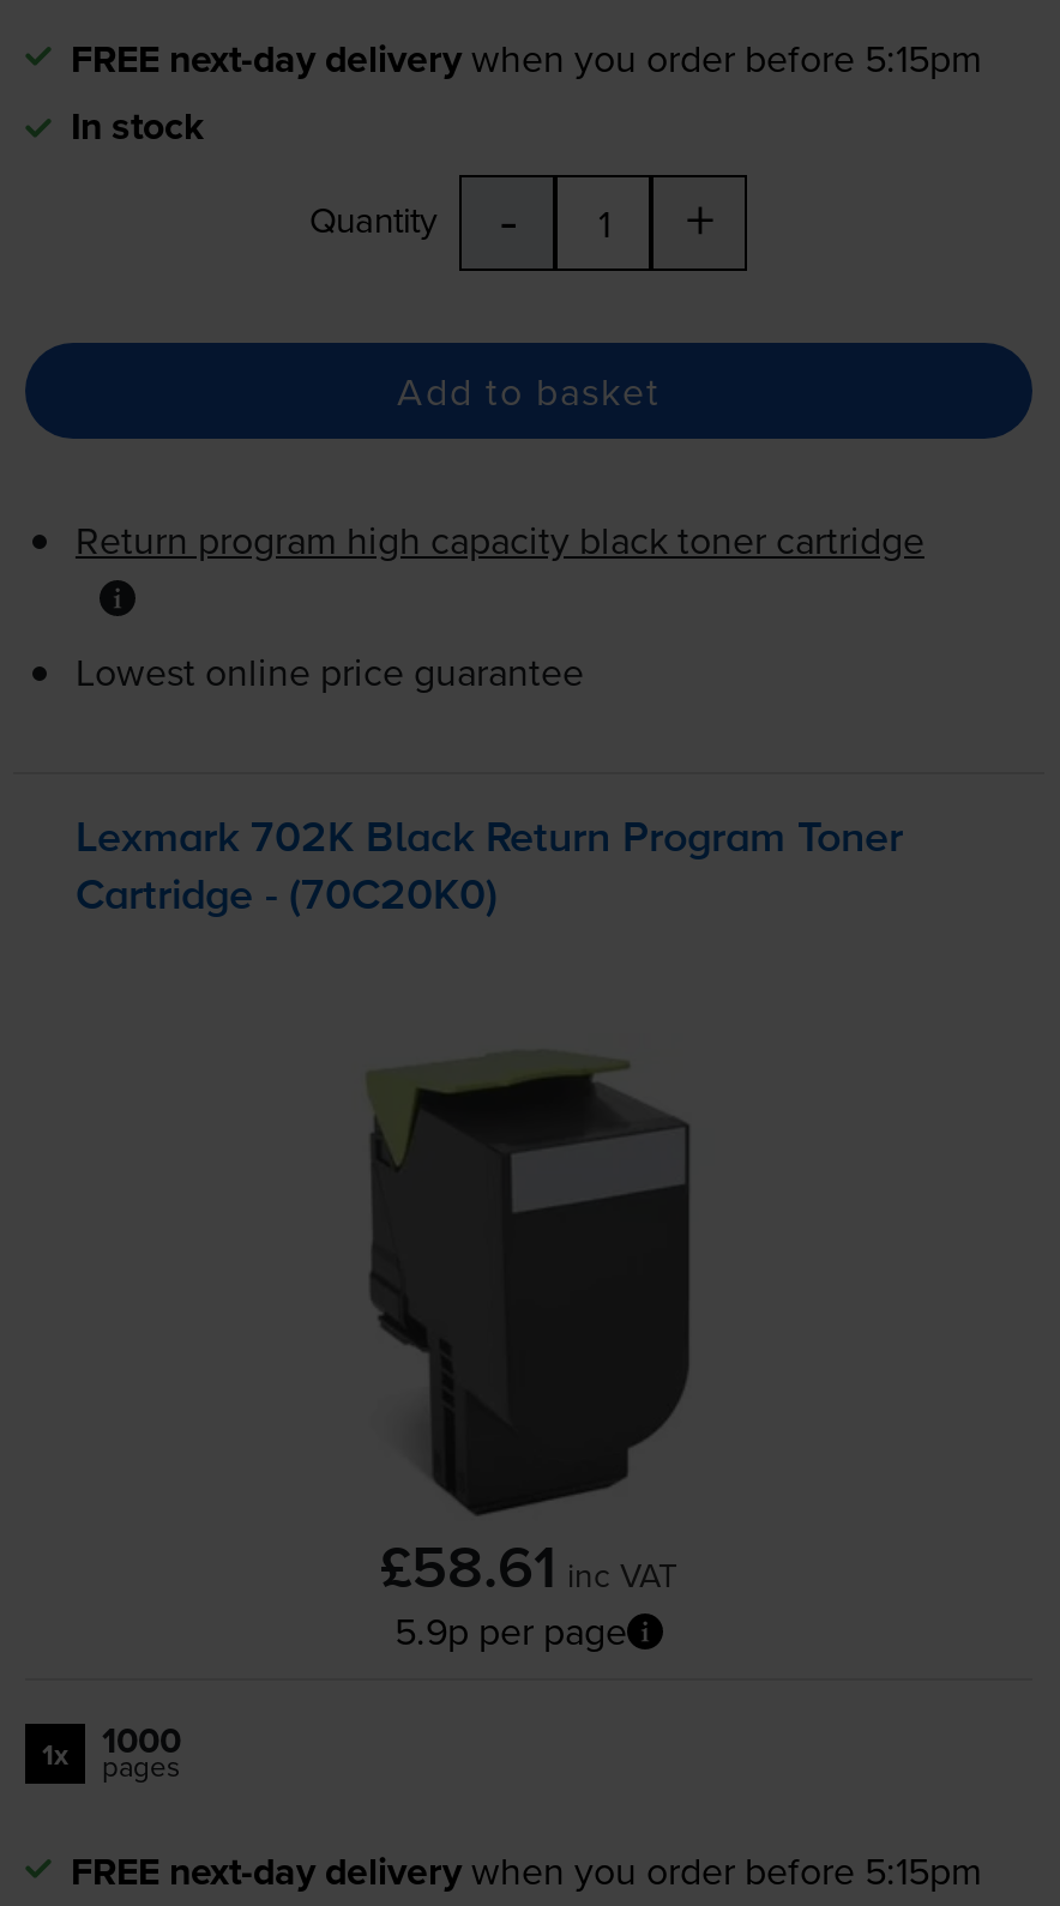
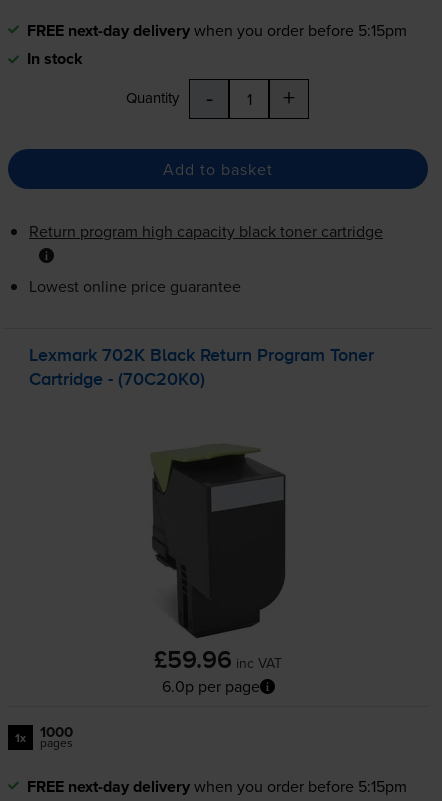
- £58.61 inc VAT
+ £59.96 inc VAT

- 5.9p per page
+ 6.0p per page
